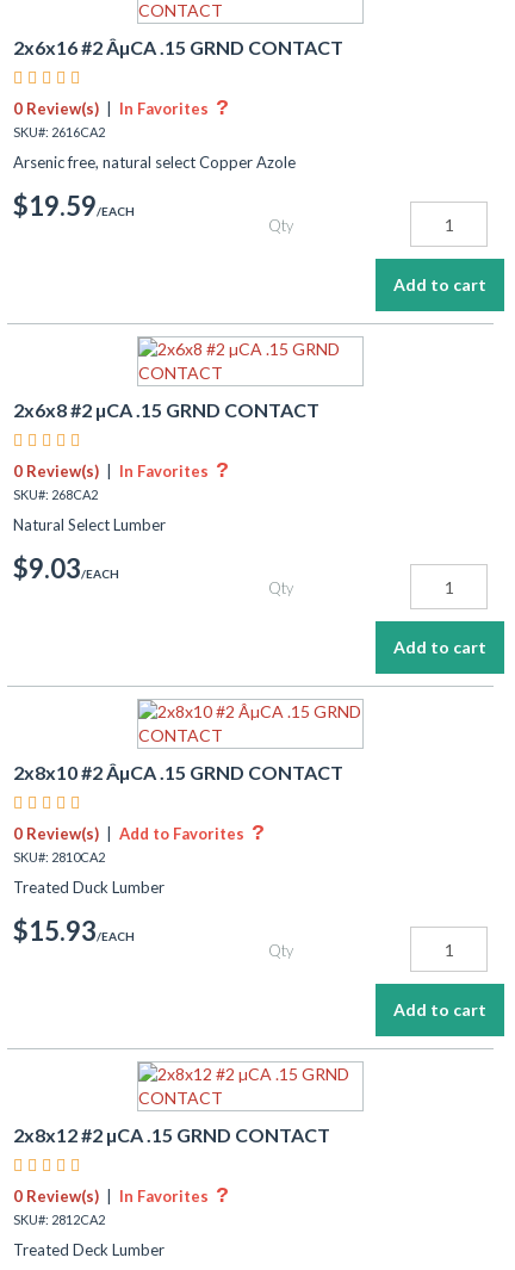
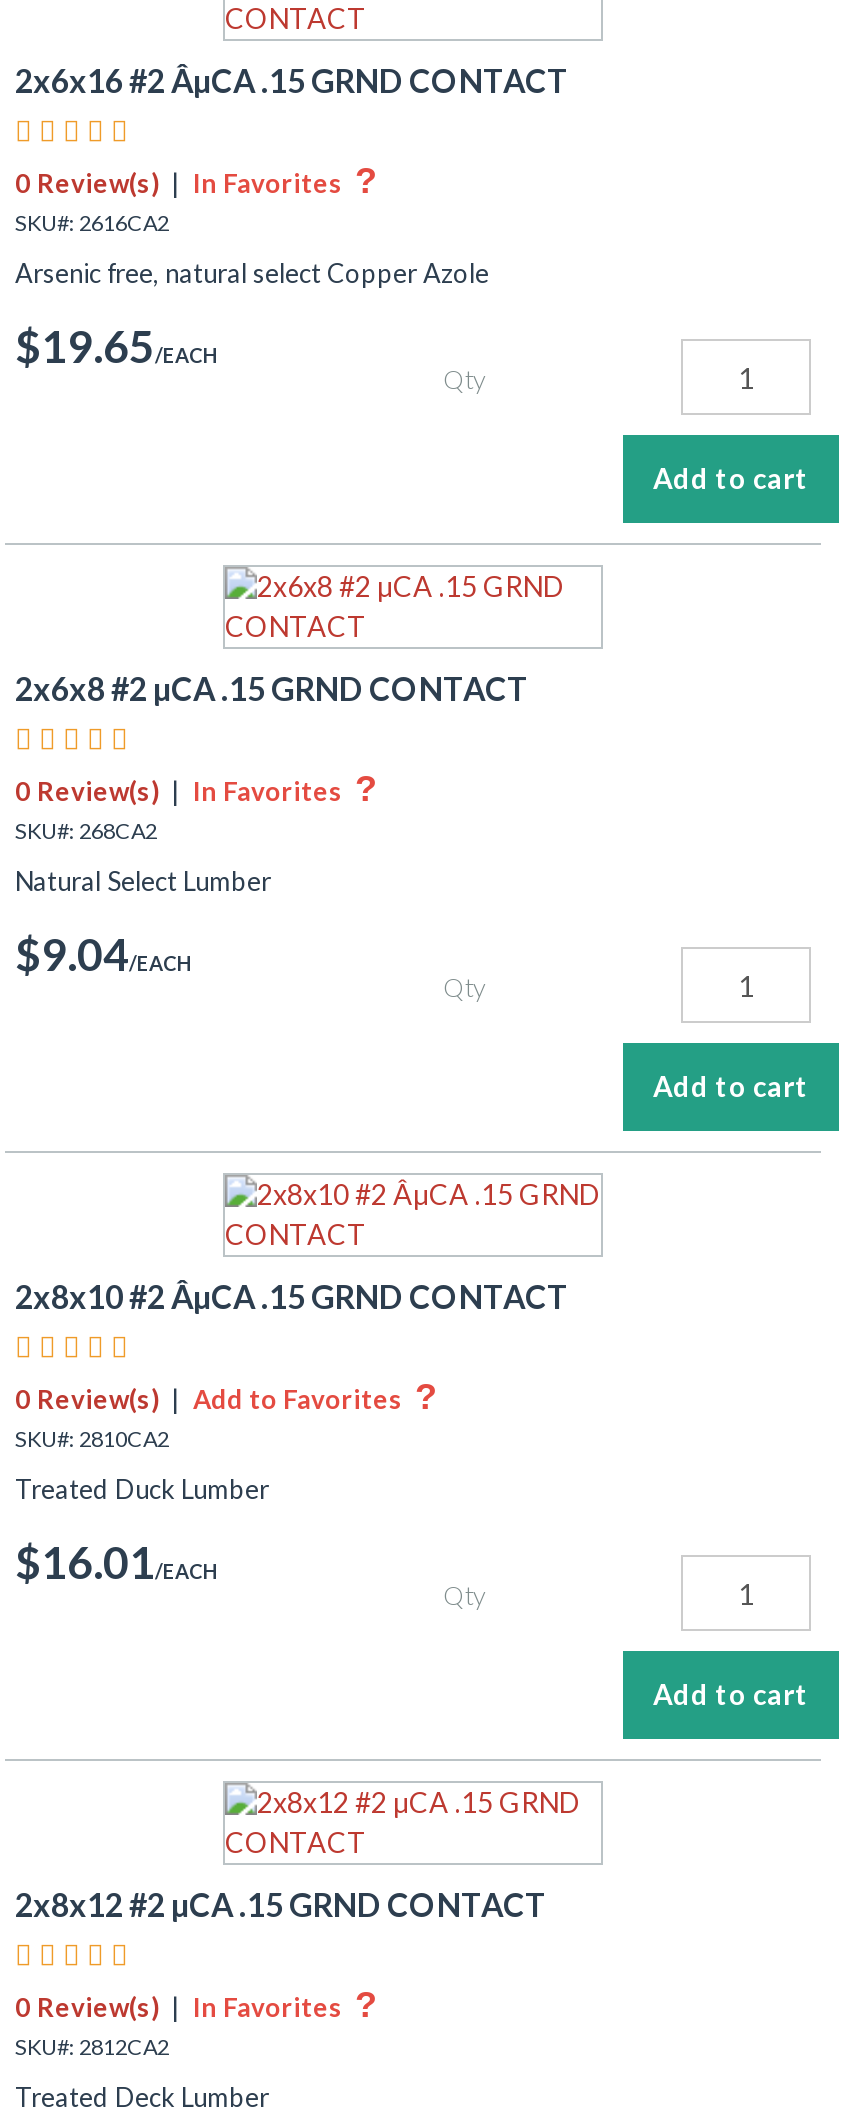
- $19.59/EACH
+ $19.65/EACH

- $9.03/EACH
+ $9.04/EACH

- $15.93/EACH
+ $16.01/EACH
